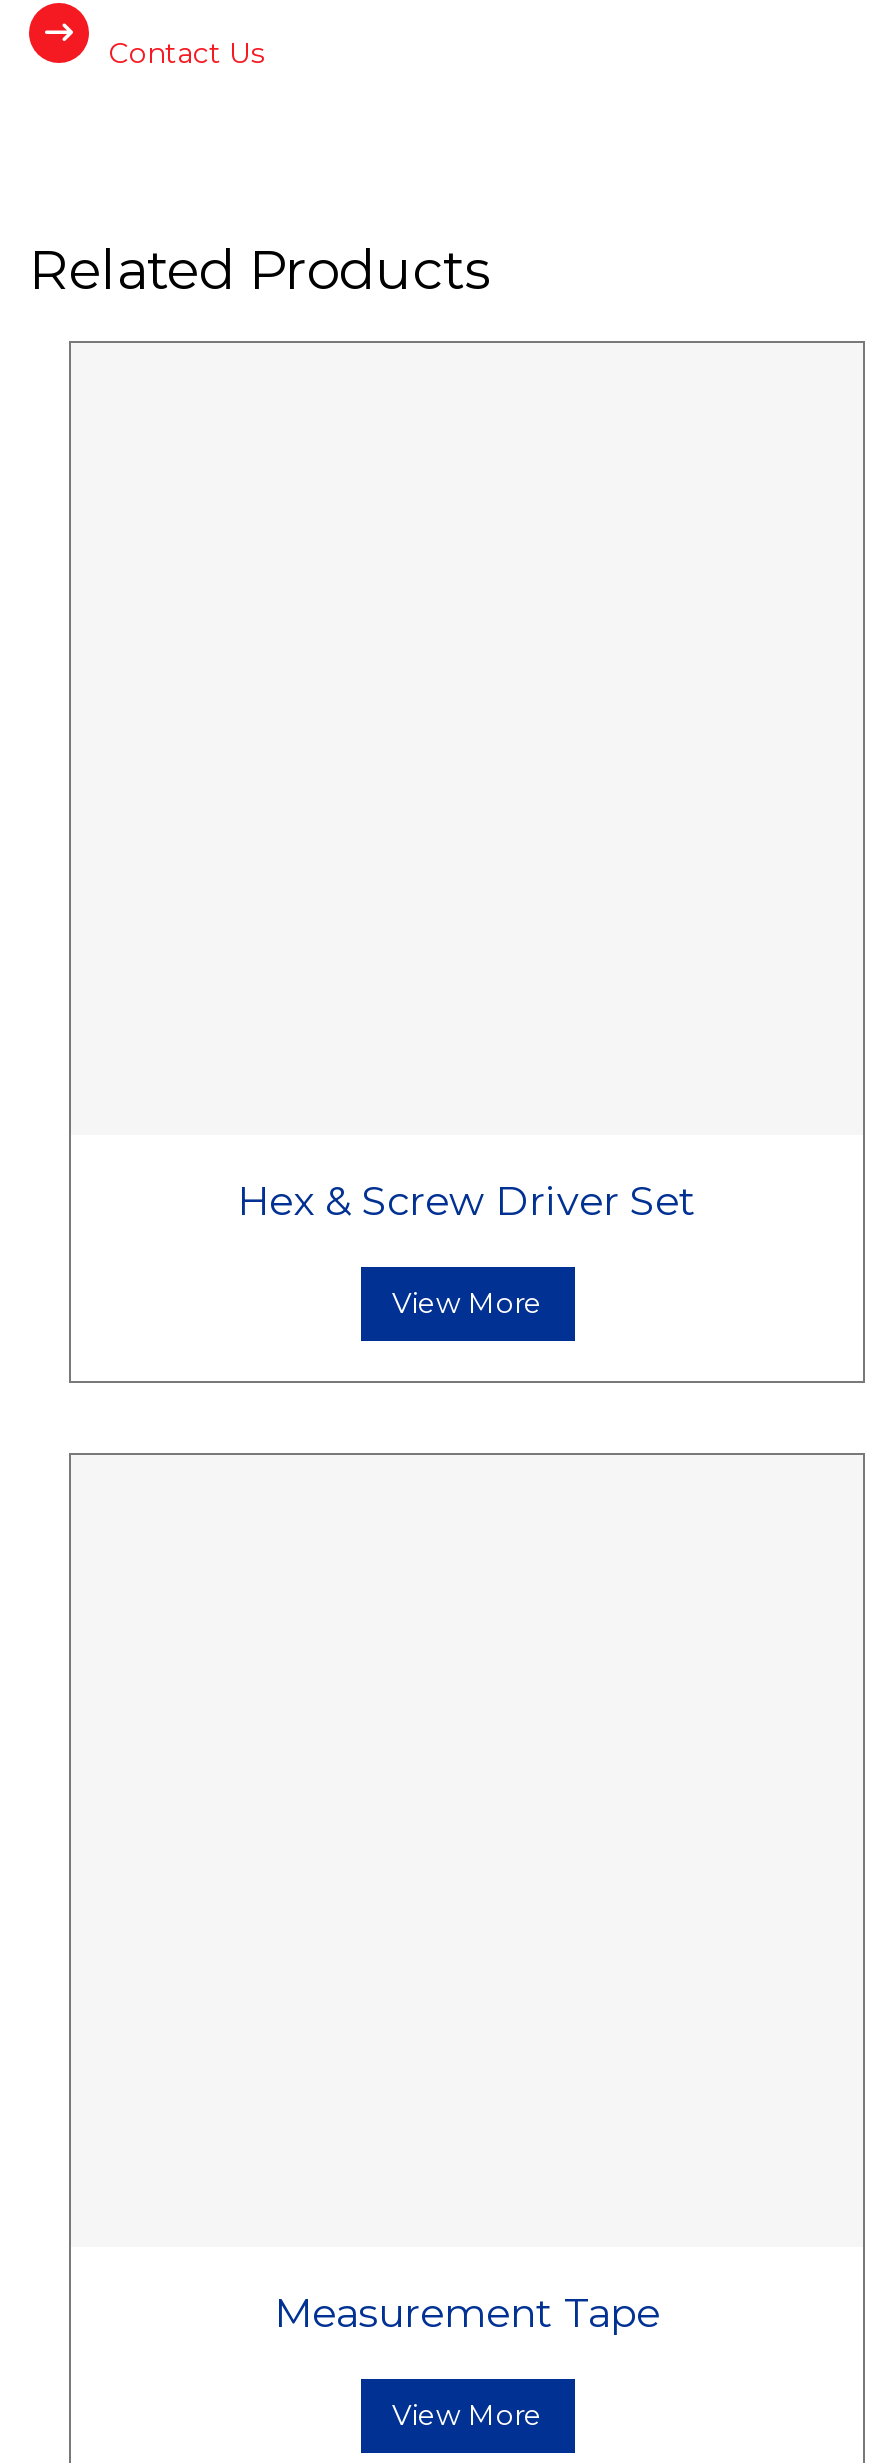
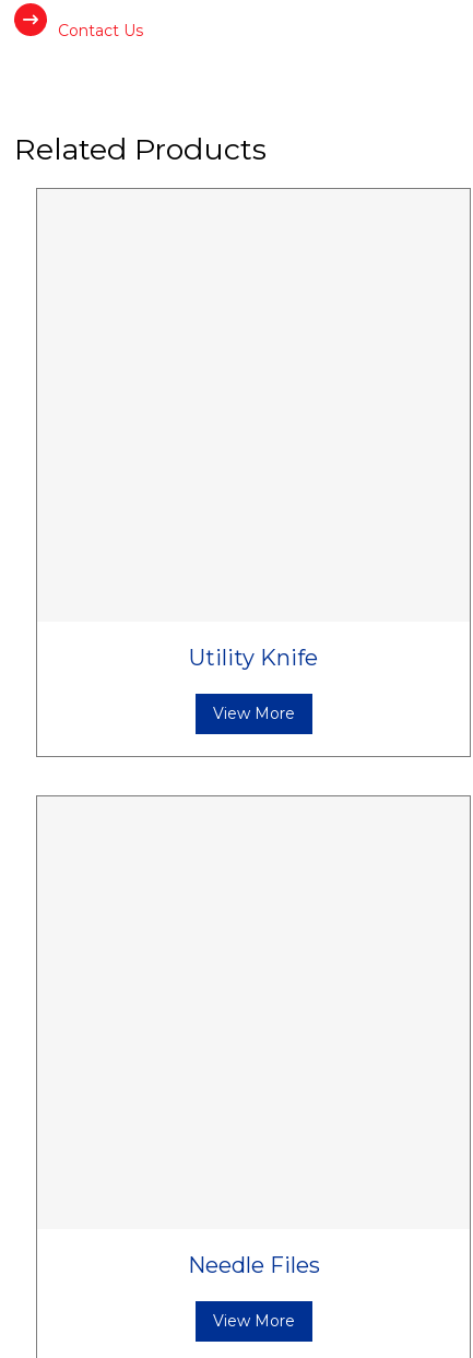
- Hex & Screw Driver Set
+ Utility Knife

- Measurement Tape
+ Needle Files
